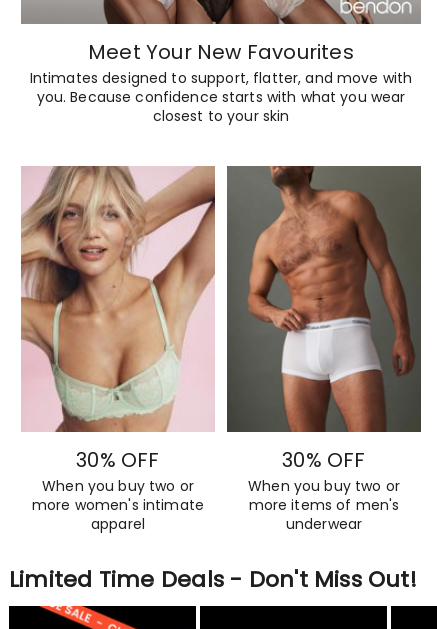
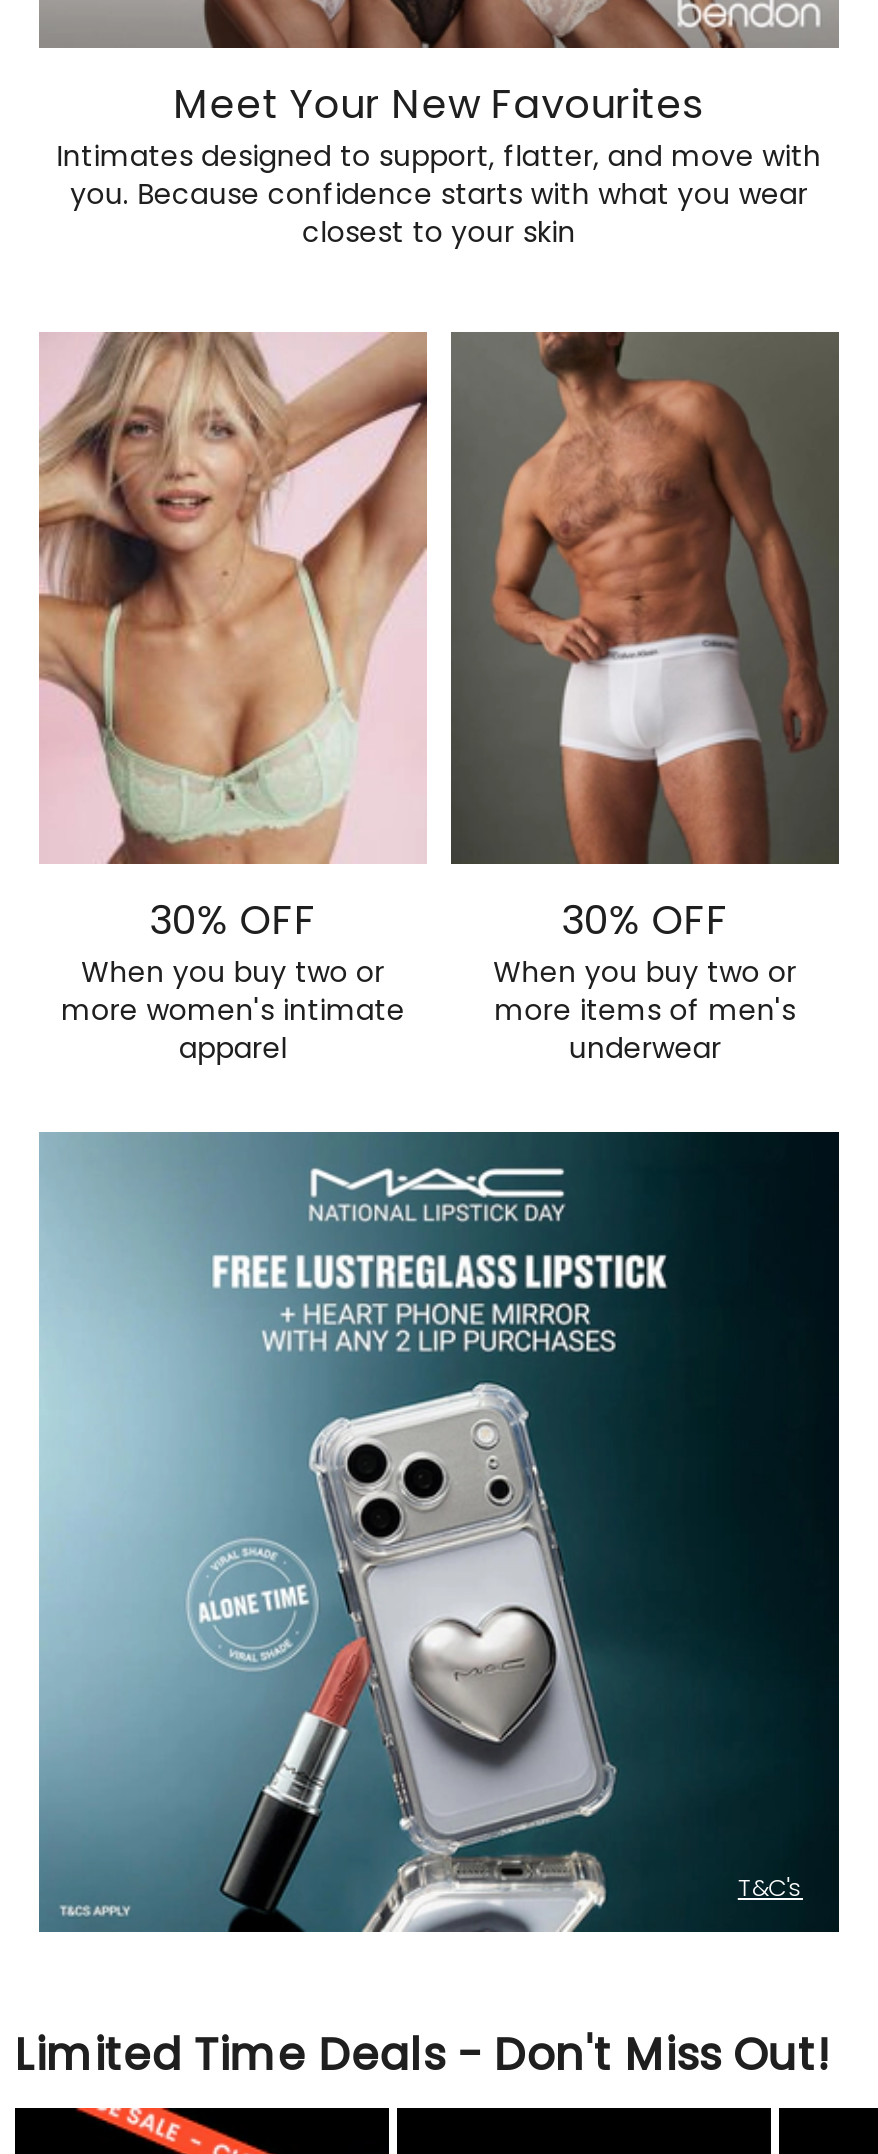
+ [image]
+ T&C's
